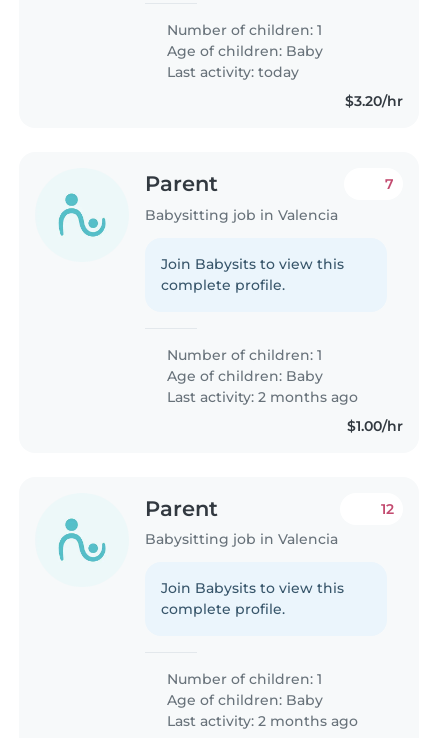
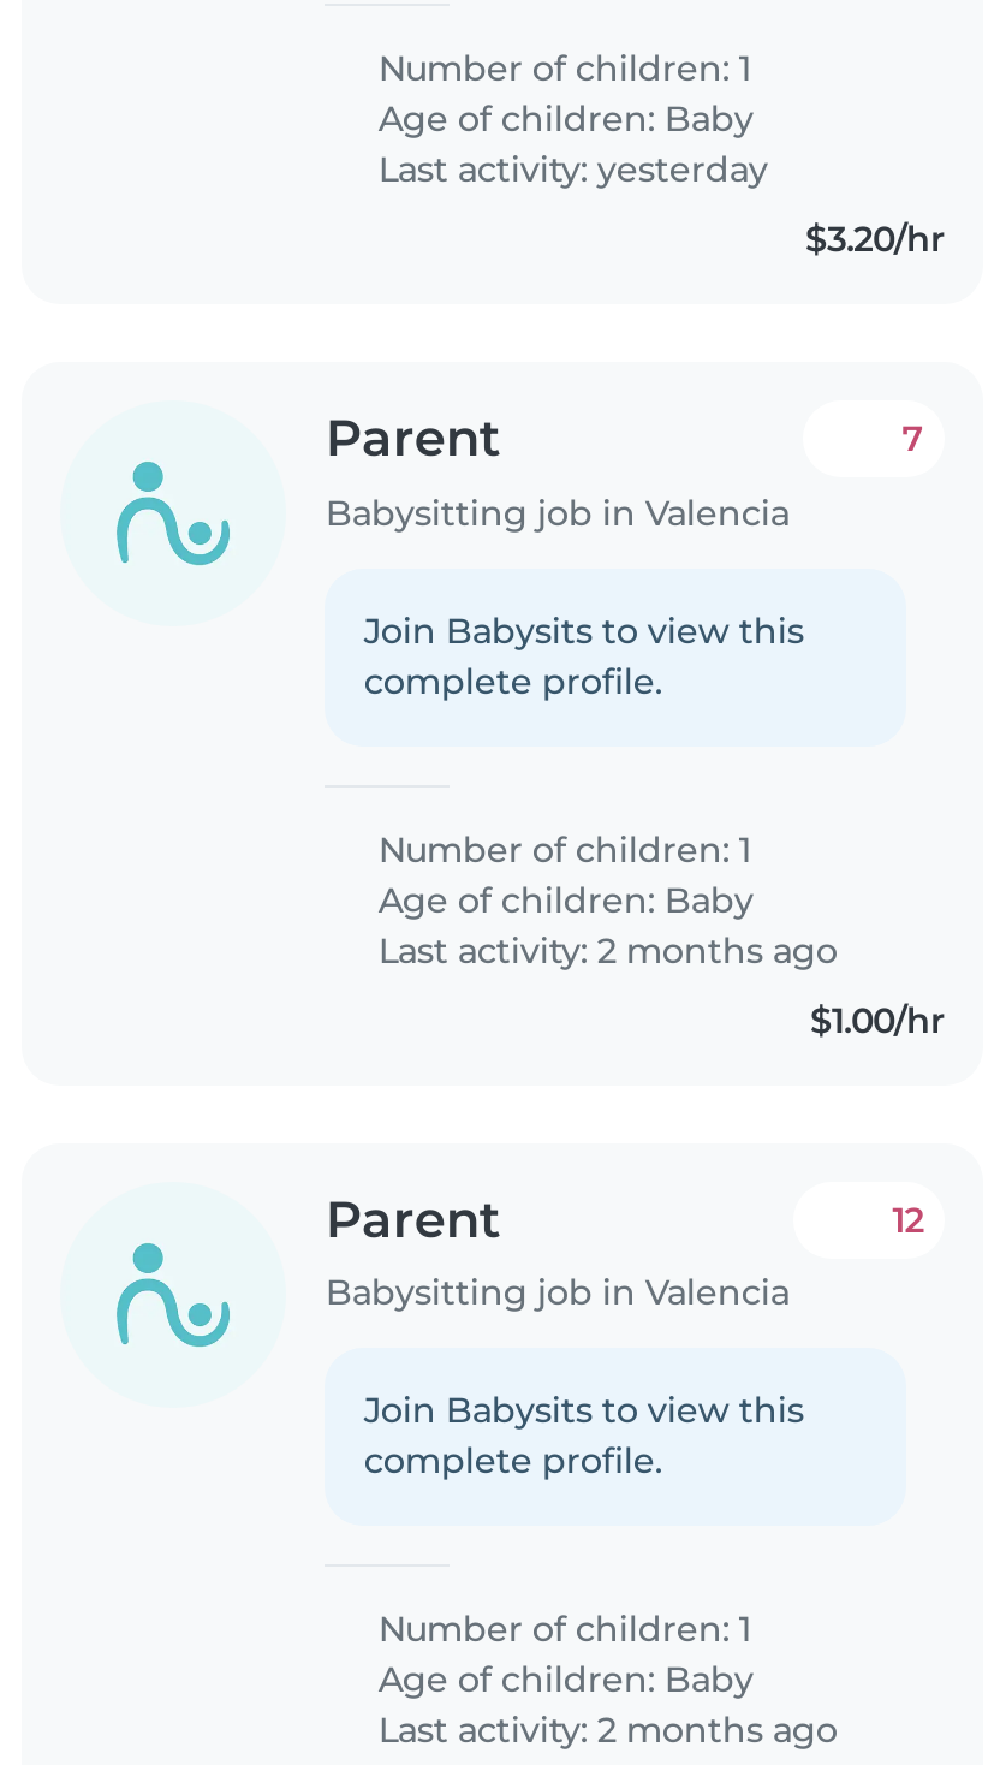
- Last activity: today
+ Last activity: yesterday
